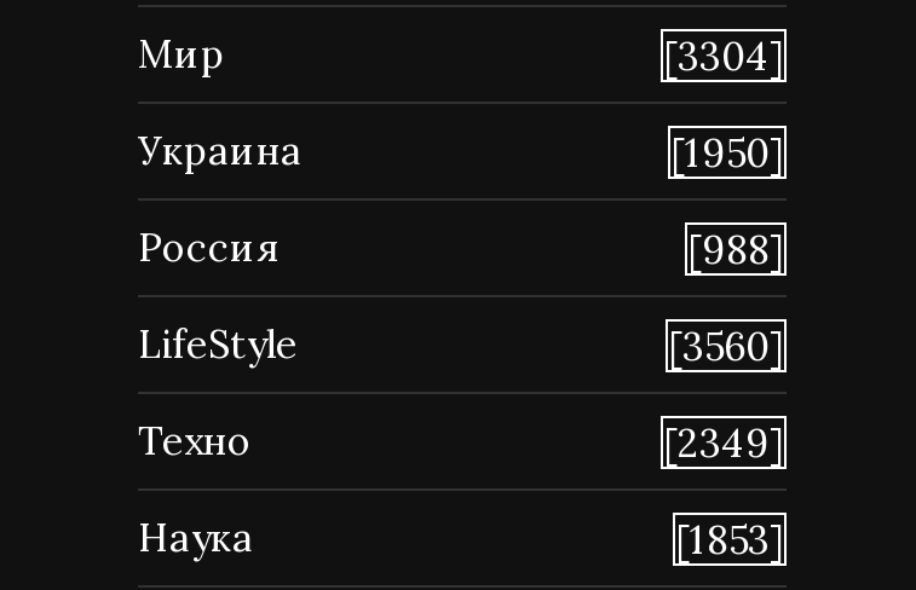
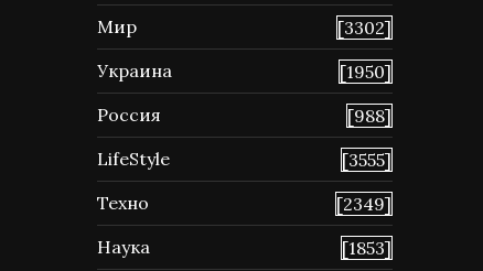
- [3304]
+ [3302]

- [3560]
+ [3555]
